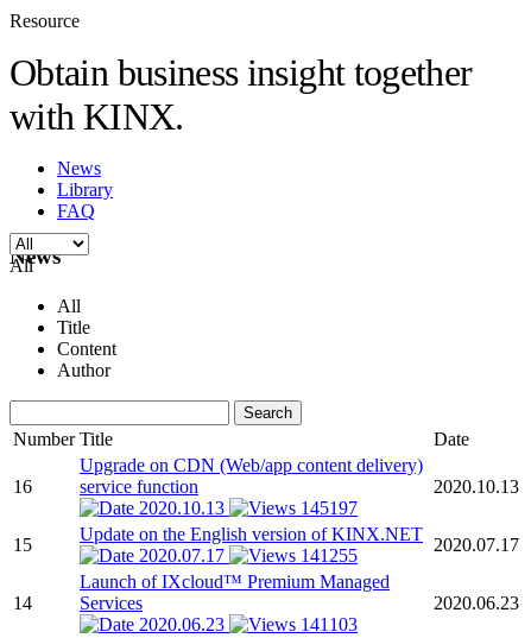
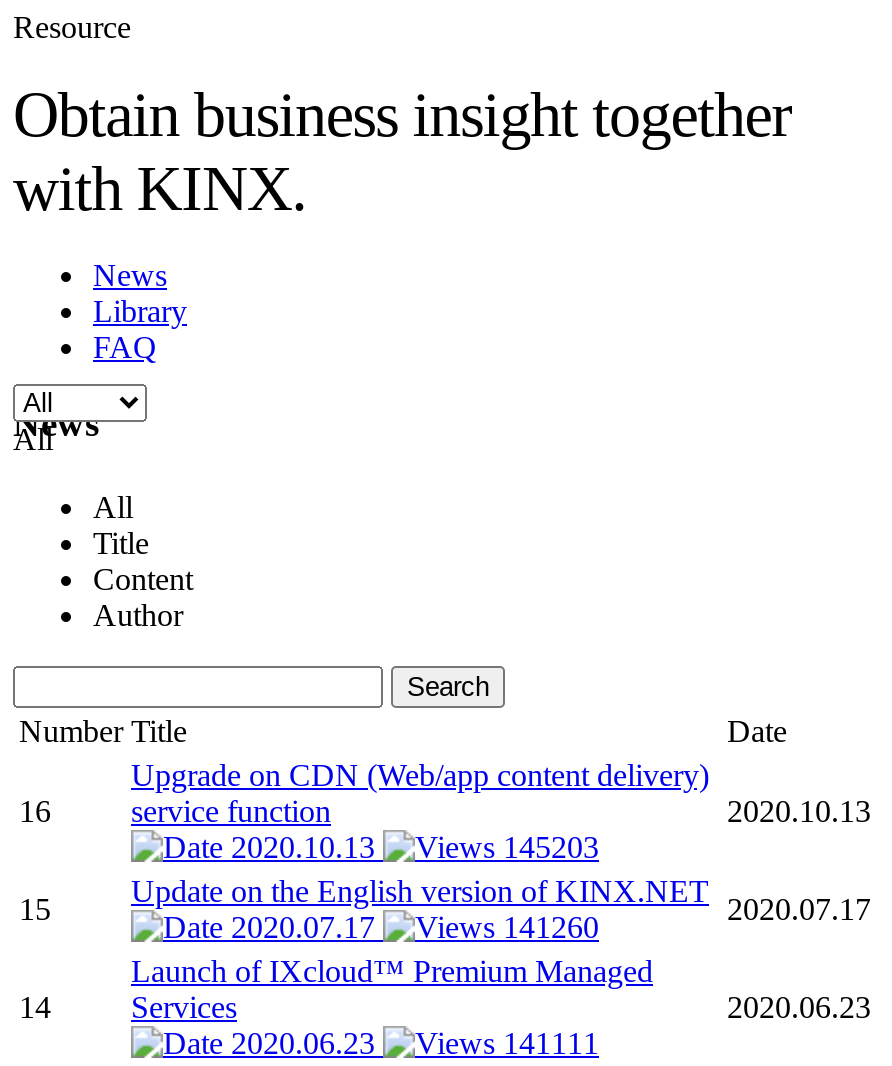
- 145197
+ 145203

- 141255
+ 141260

- 141103
+ 141111
